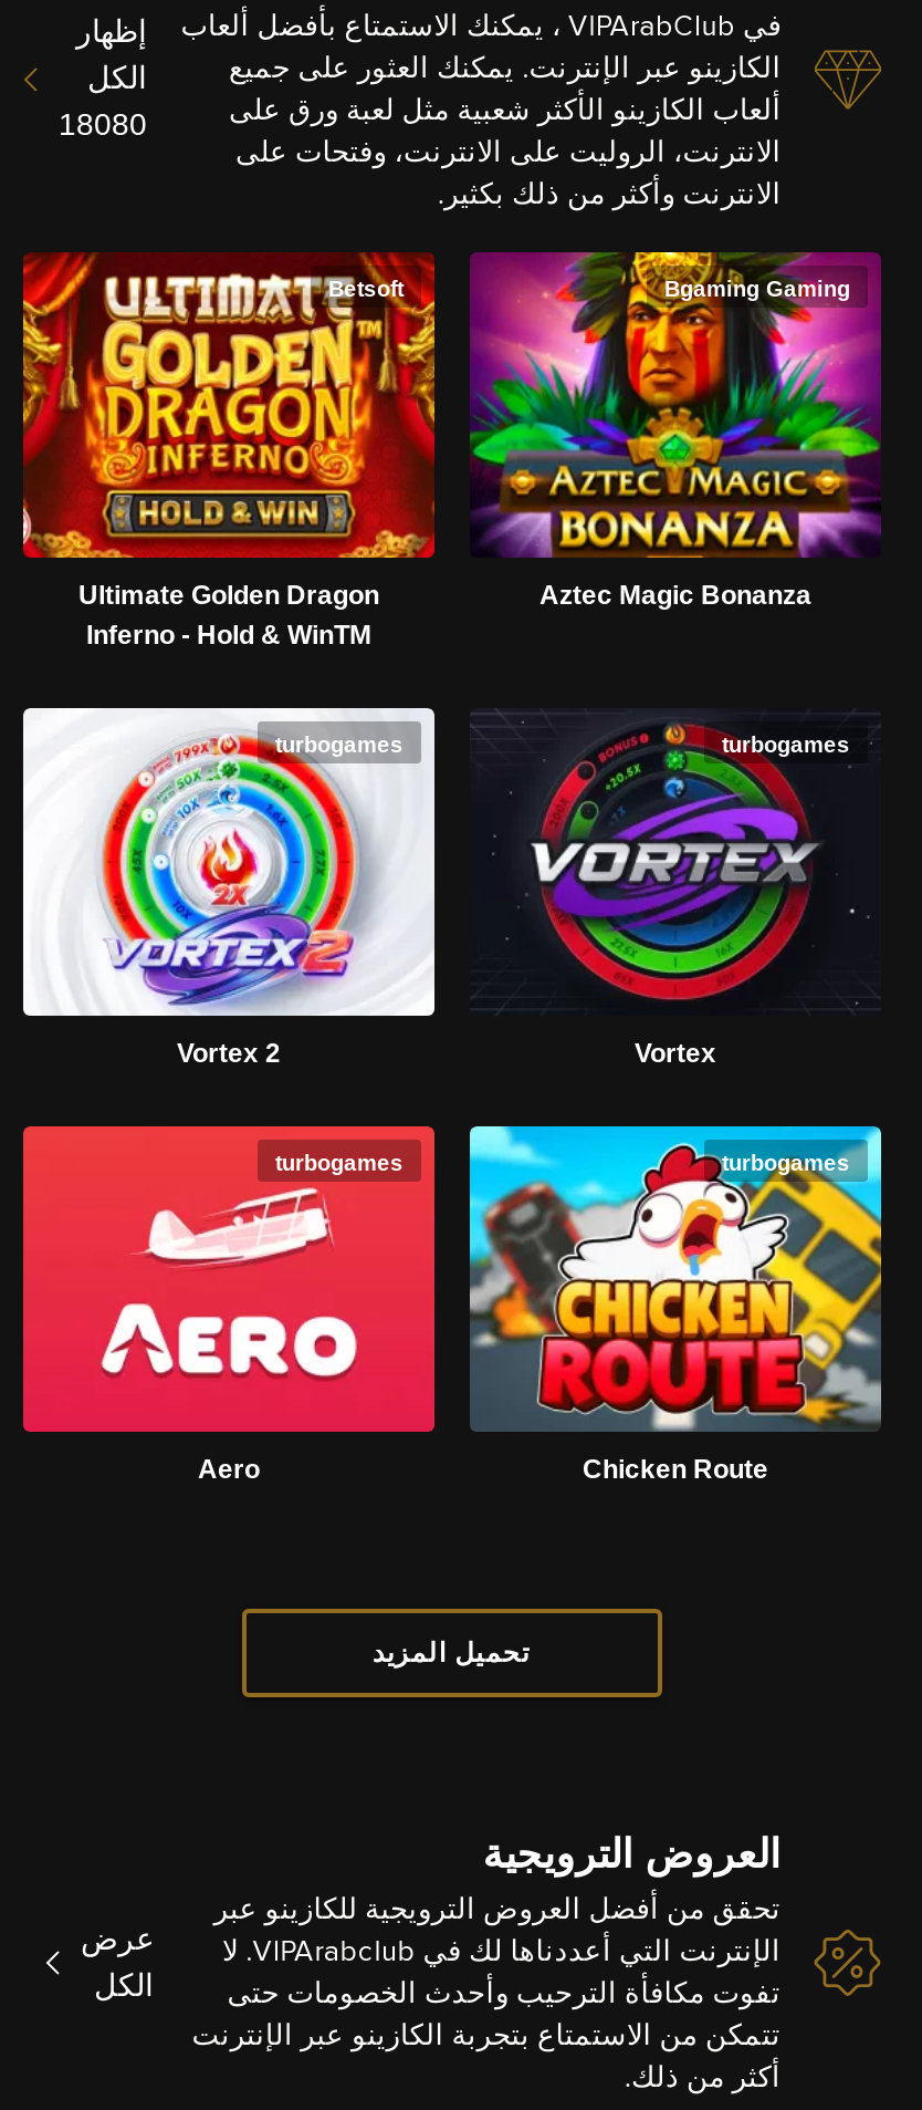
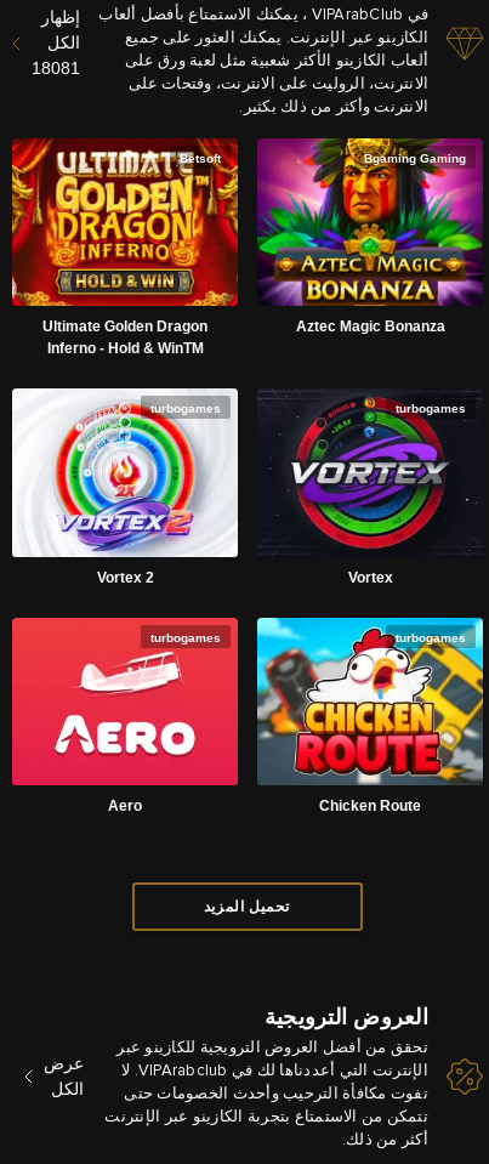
- 18080
+ 18081
